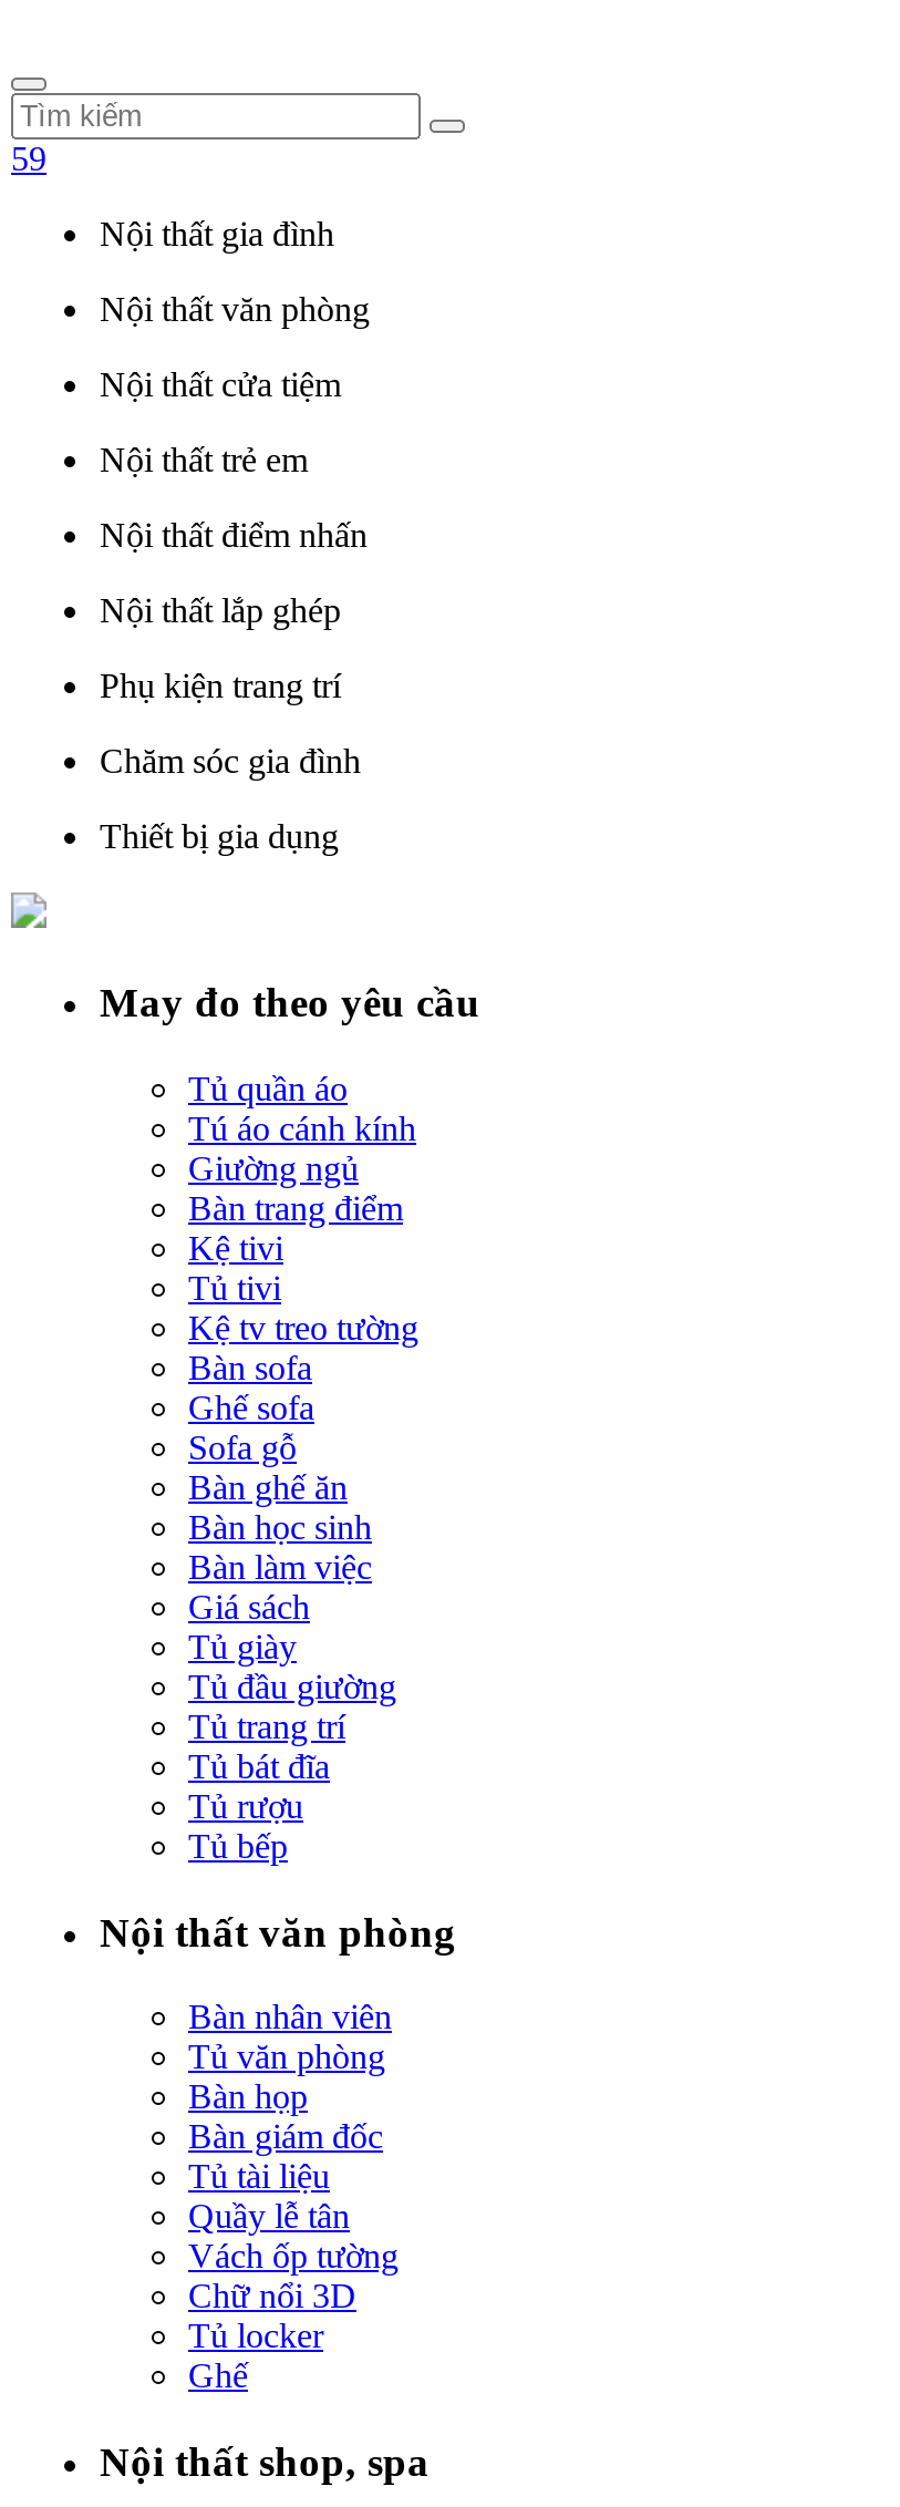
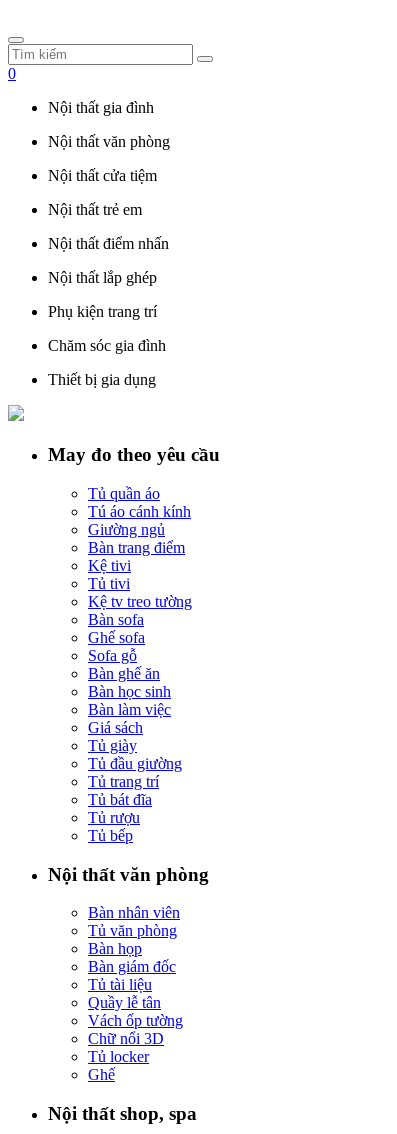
- 59
+ 0
